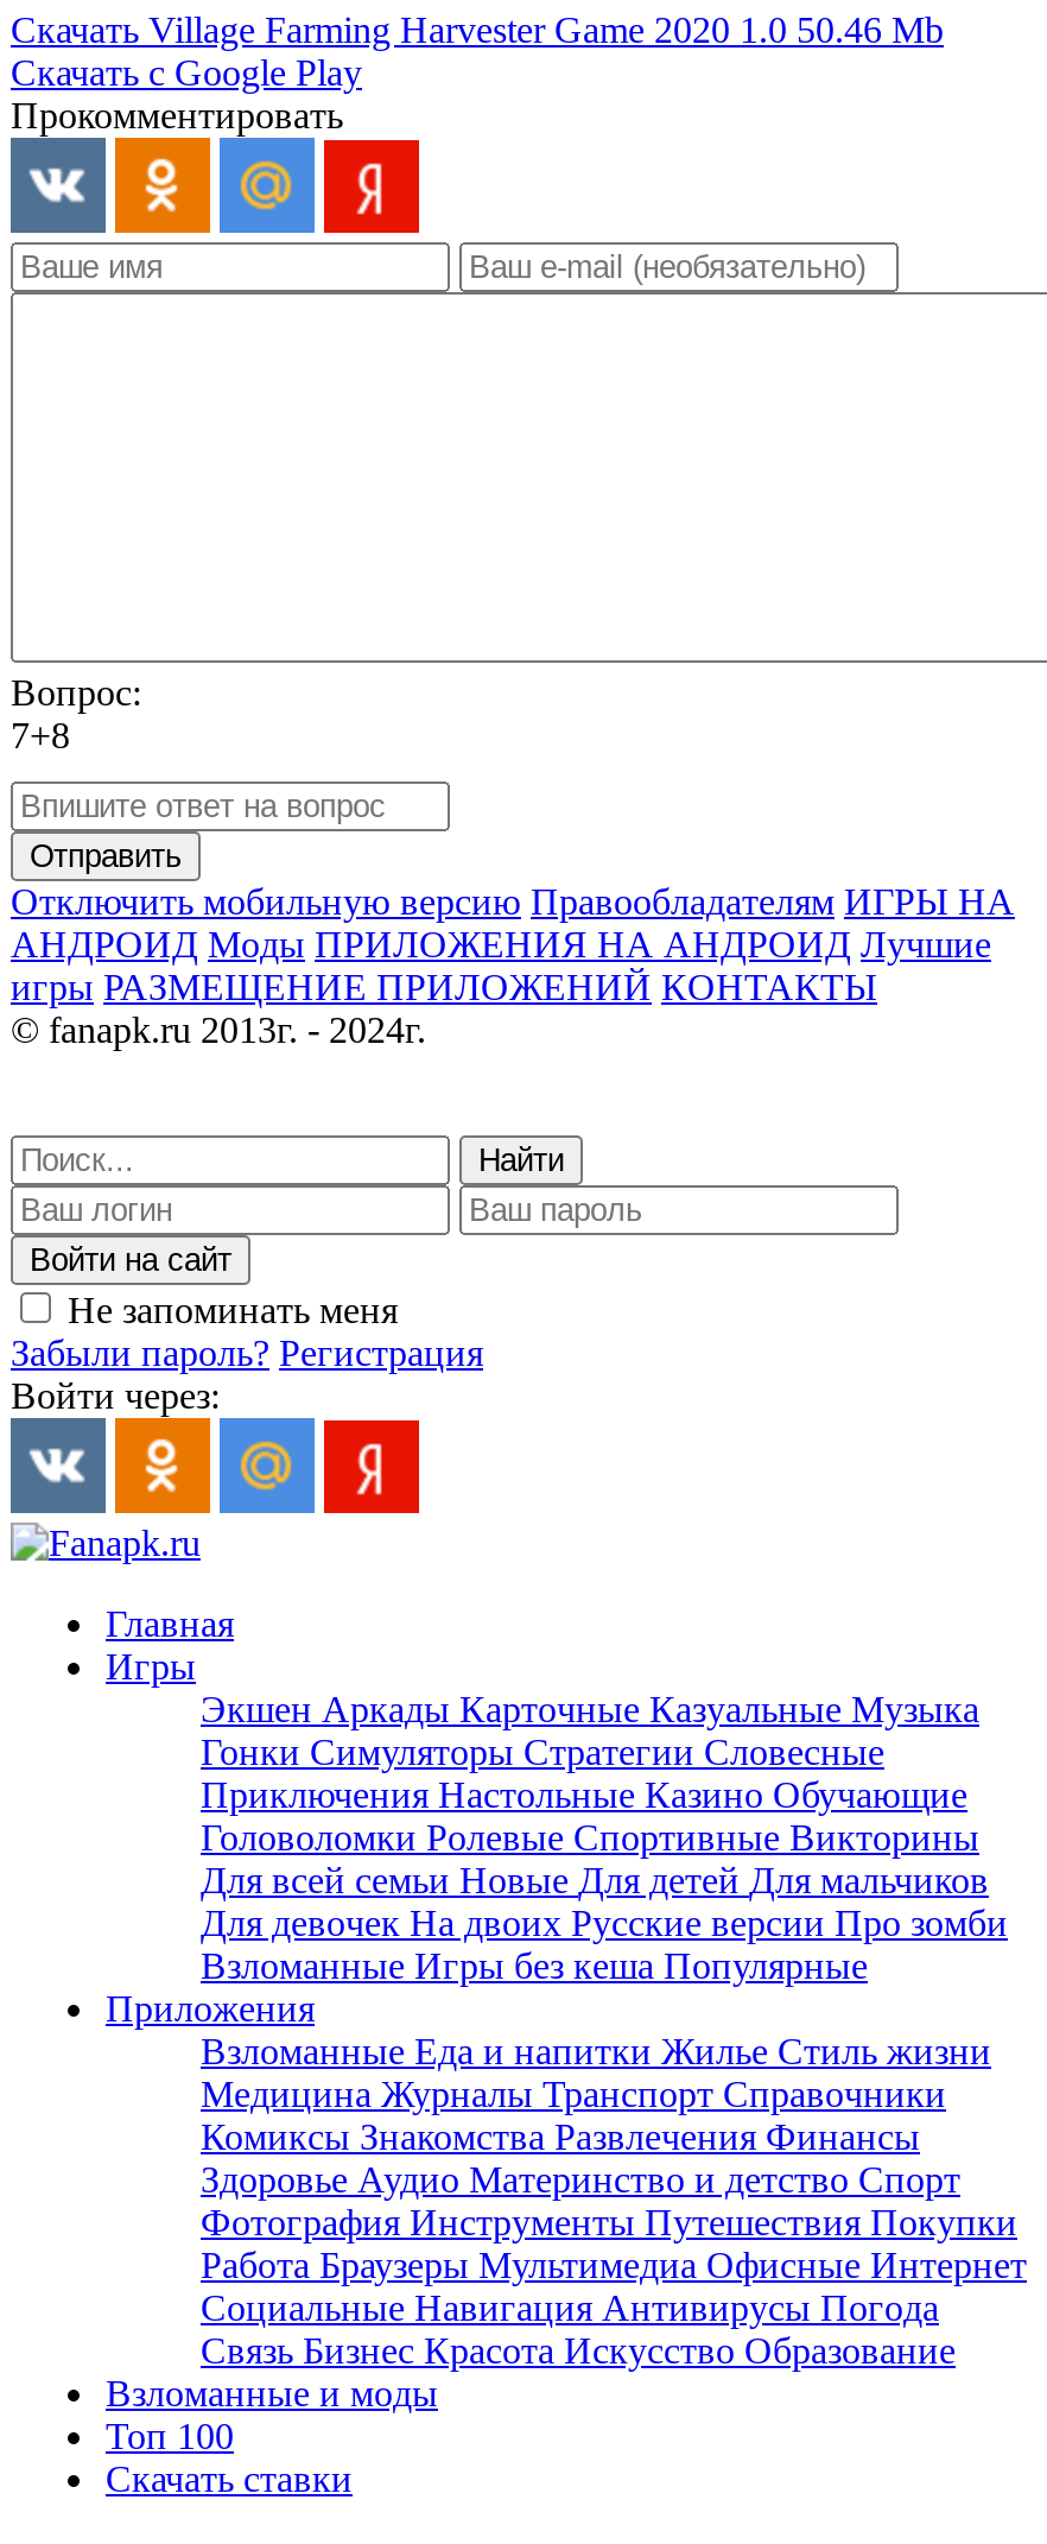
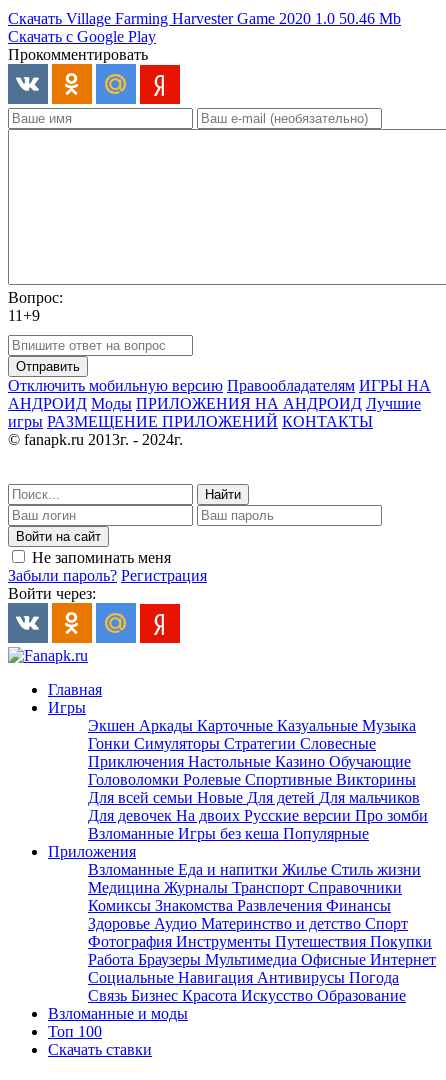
- 7+8
+ 11+9
